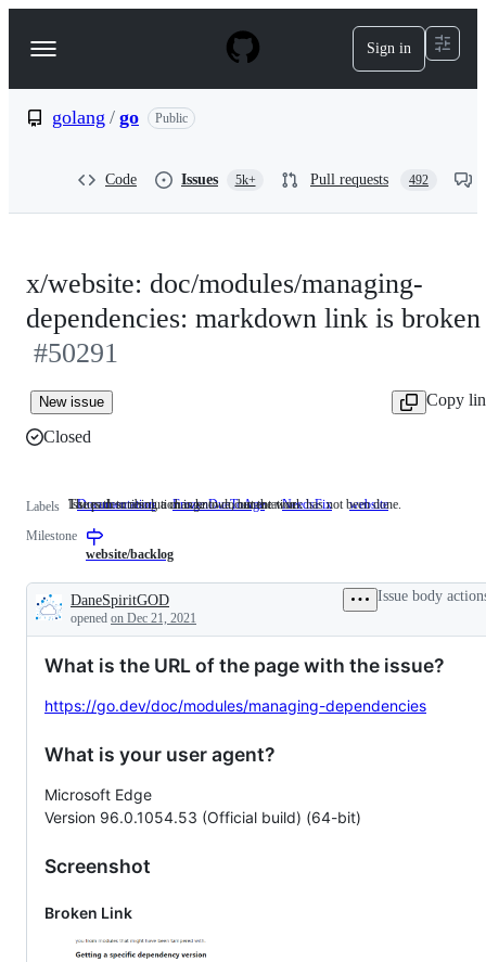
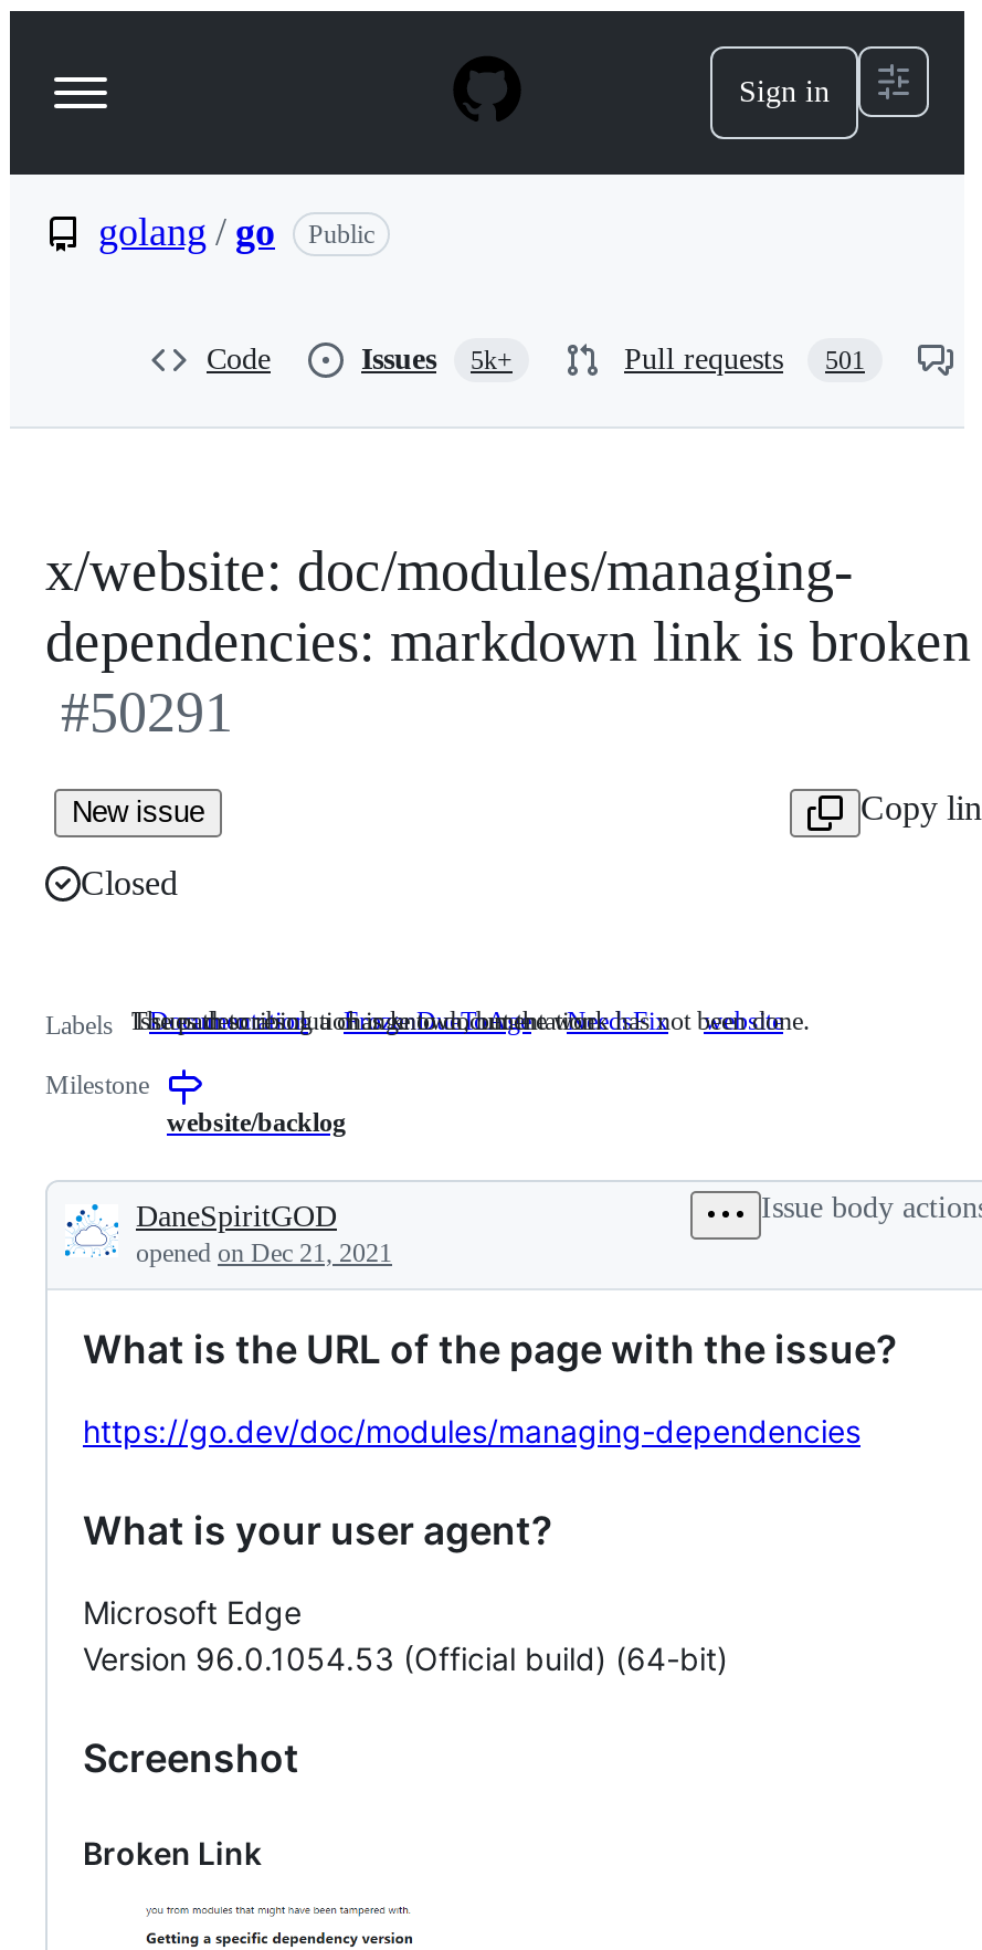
- Pull requests 492
+ Pull requests 501
